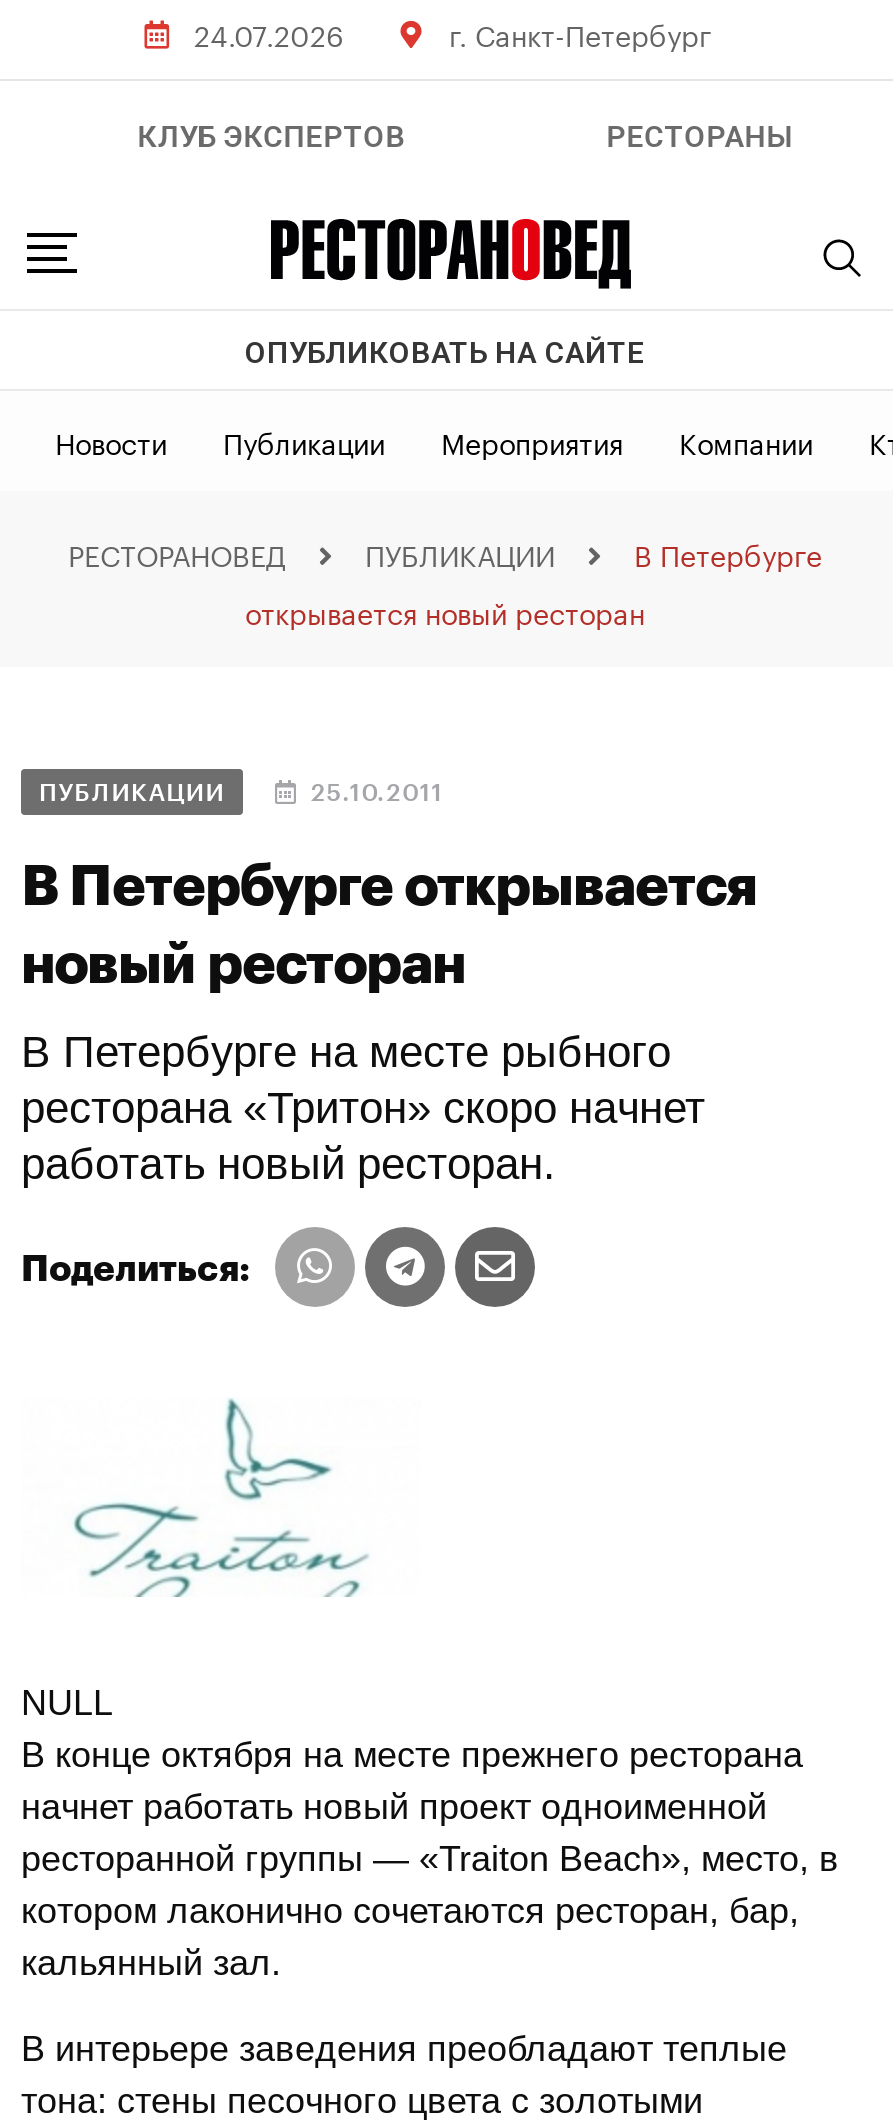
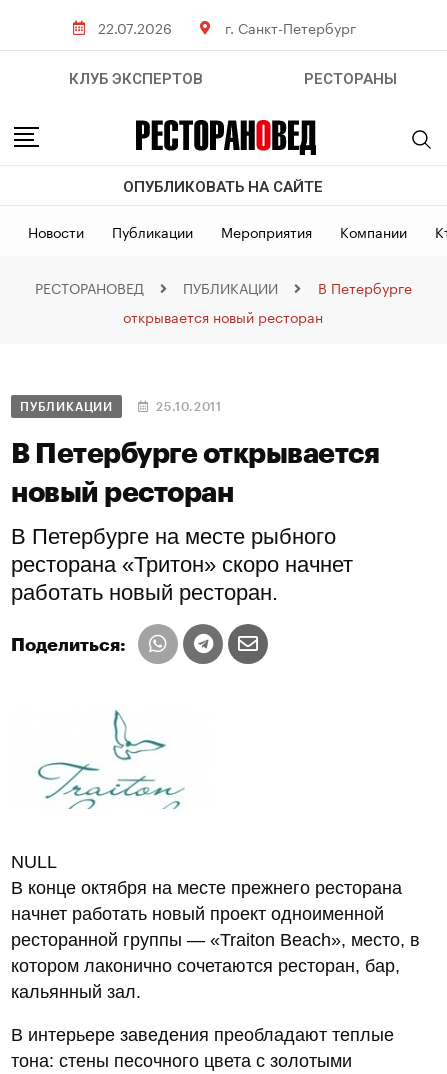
- 24.07.2026
+ 22.07.2026
